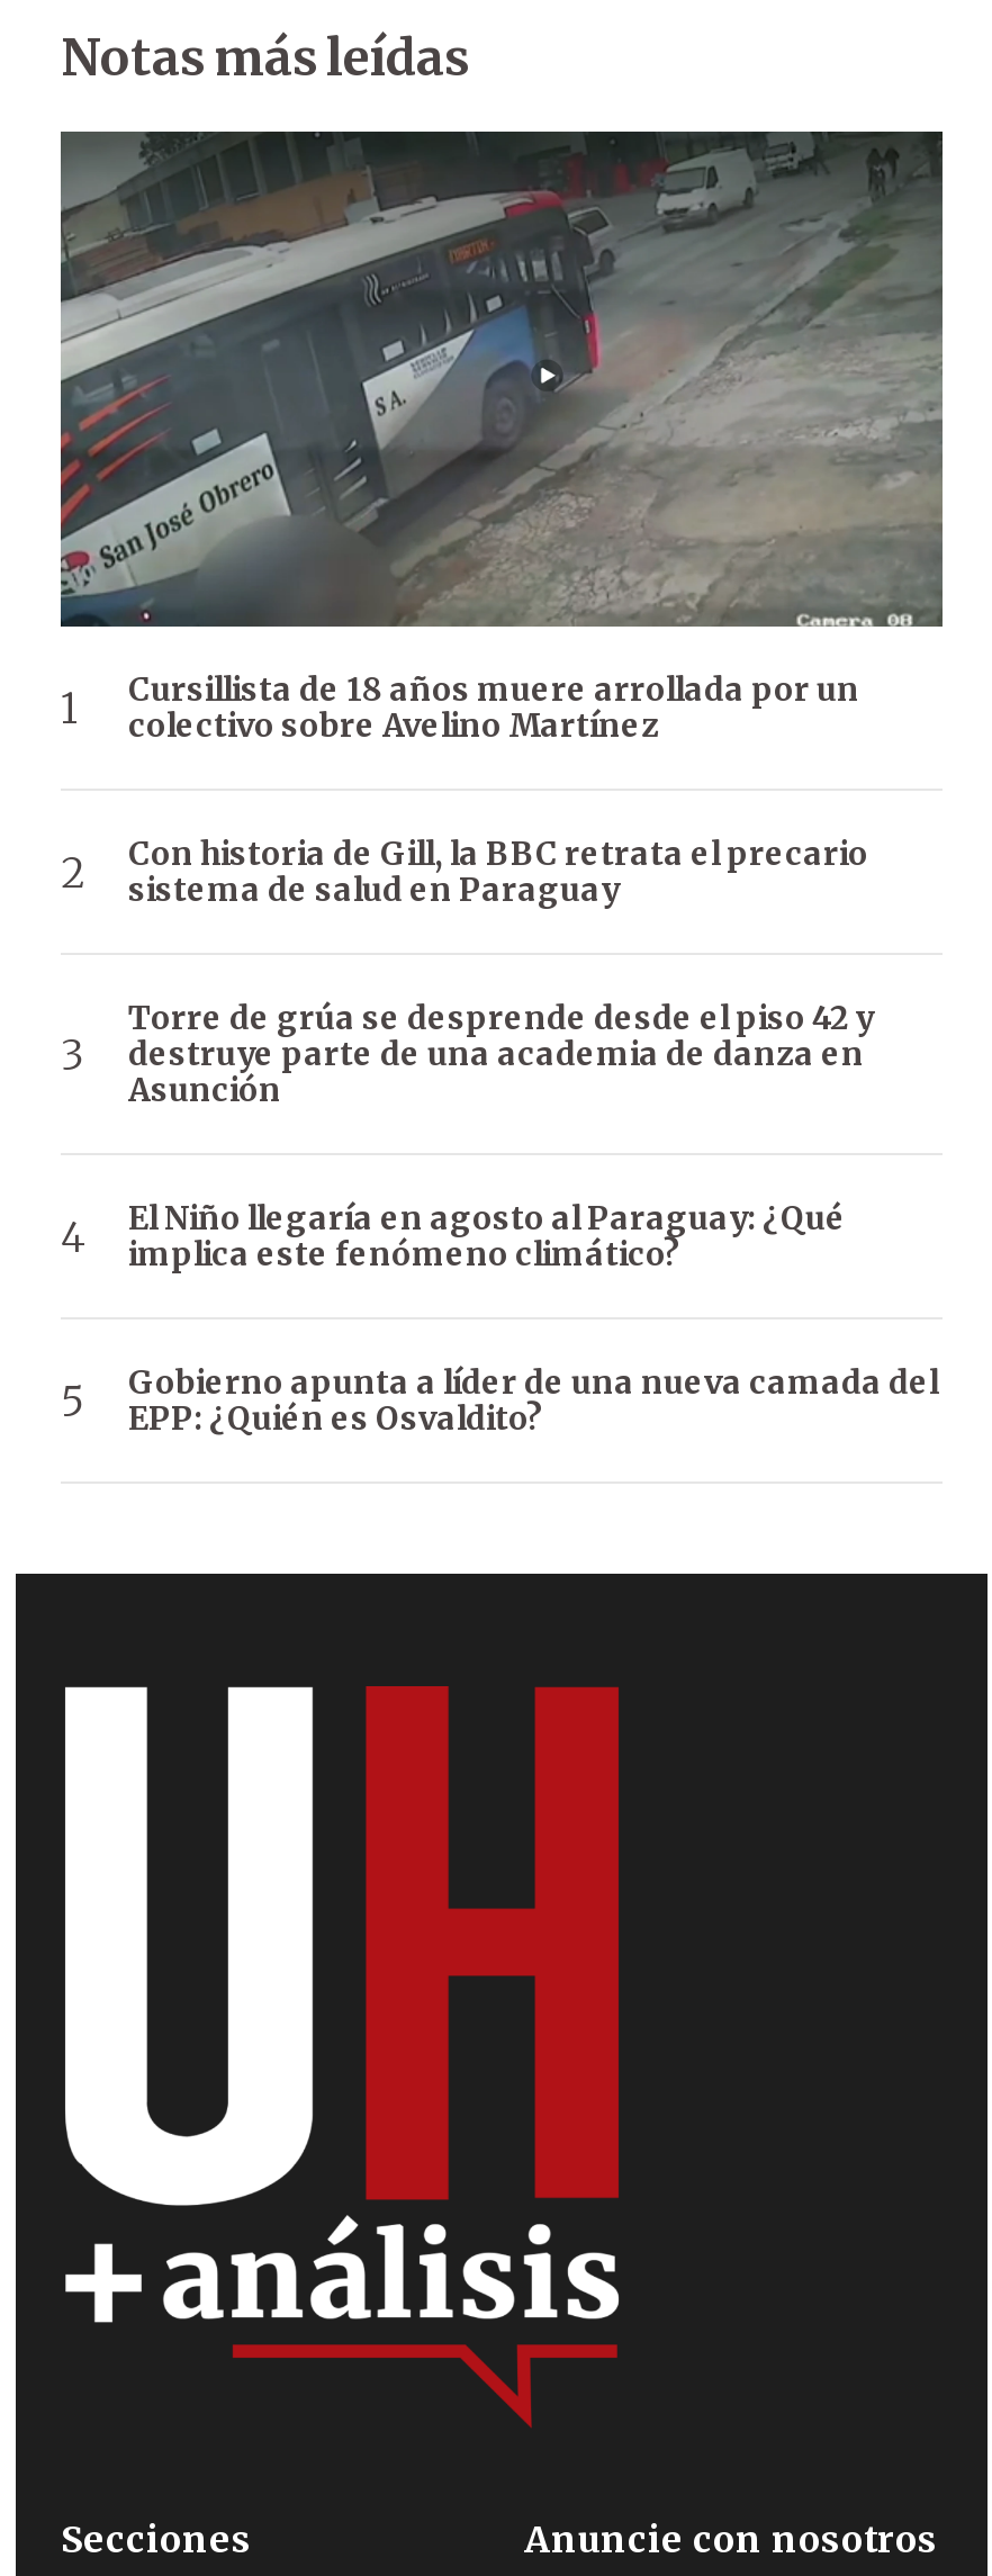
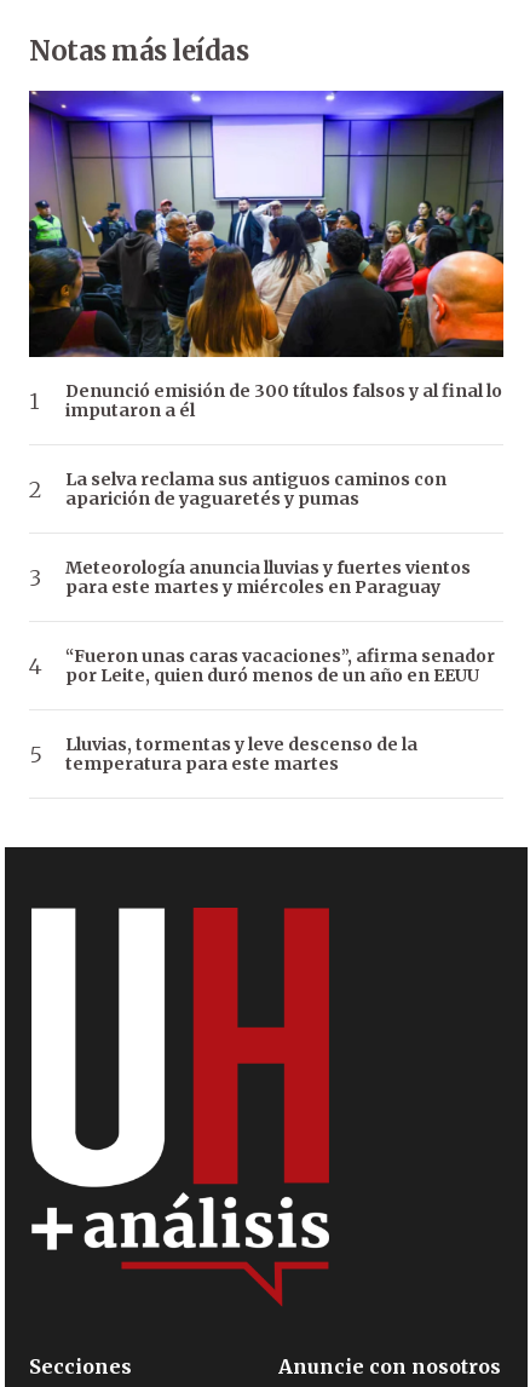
- [image]
- Cursillista de 18 años muere arrollada por un
- colectivo sobre Avelino Martínez
+ [image]
+ Denunció emisión de 300 títulos falsos y al final lo
+ imputaron a él

- Con historia de Gill, la BBC retrata el precario
- sistema de salud en Paraguay
+ La selva reclama sus antiguos caminos con
+ aparición de yaguaretés y pumas

- Torre de grúa se desprende desde el piso 42 y
- destruye parte de una academia de danza en
- Asunción
+ Meteorología anuncia lluvias y fuertes vientos
+ para este martes y miércoles en Paraguay

- El Niño llegaría en agosto al Paraguay: ¿Qué
- implica este fenómeno climático?
+ “Fueron unas caras vacaciones”, afirma senador
+ por Leite, quien duró menos de un año en EEUU

- Gobierno apunta a líder de una nueva camada del
- EPP: ¿Quién es Osvaldito?
+ Lluvias, tormentas y leve descenso de la
+ temperatura para este martes
